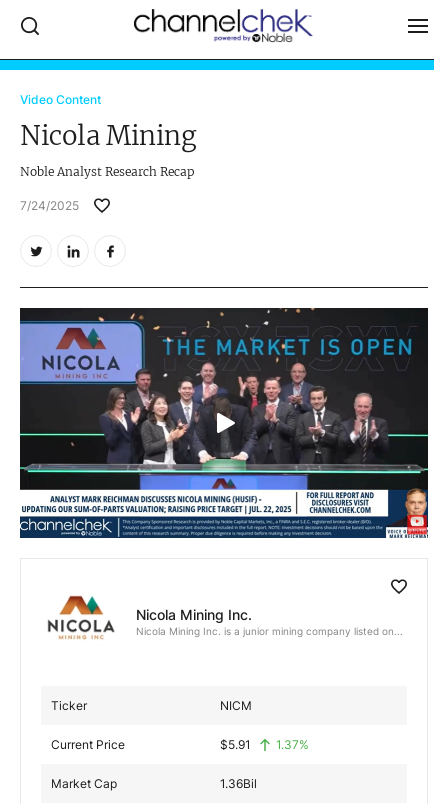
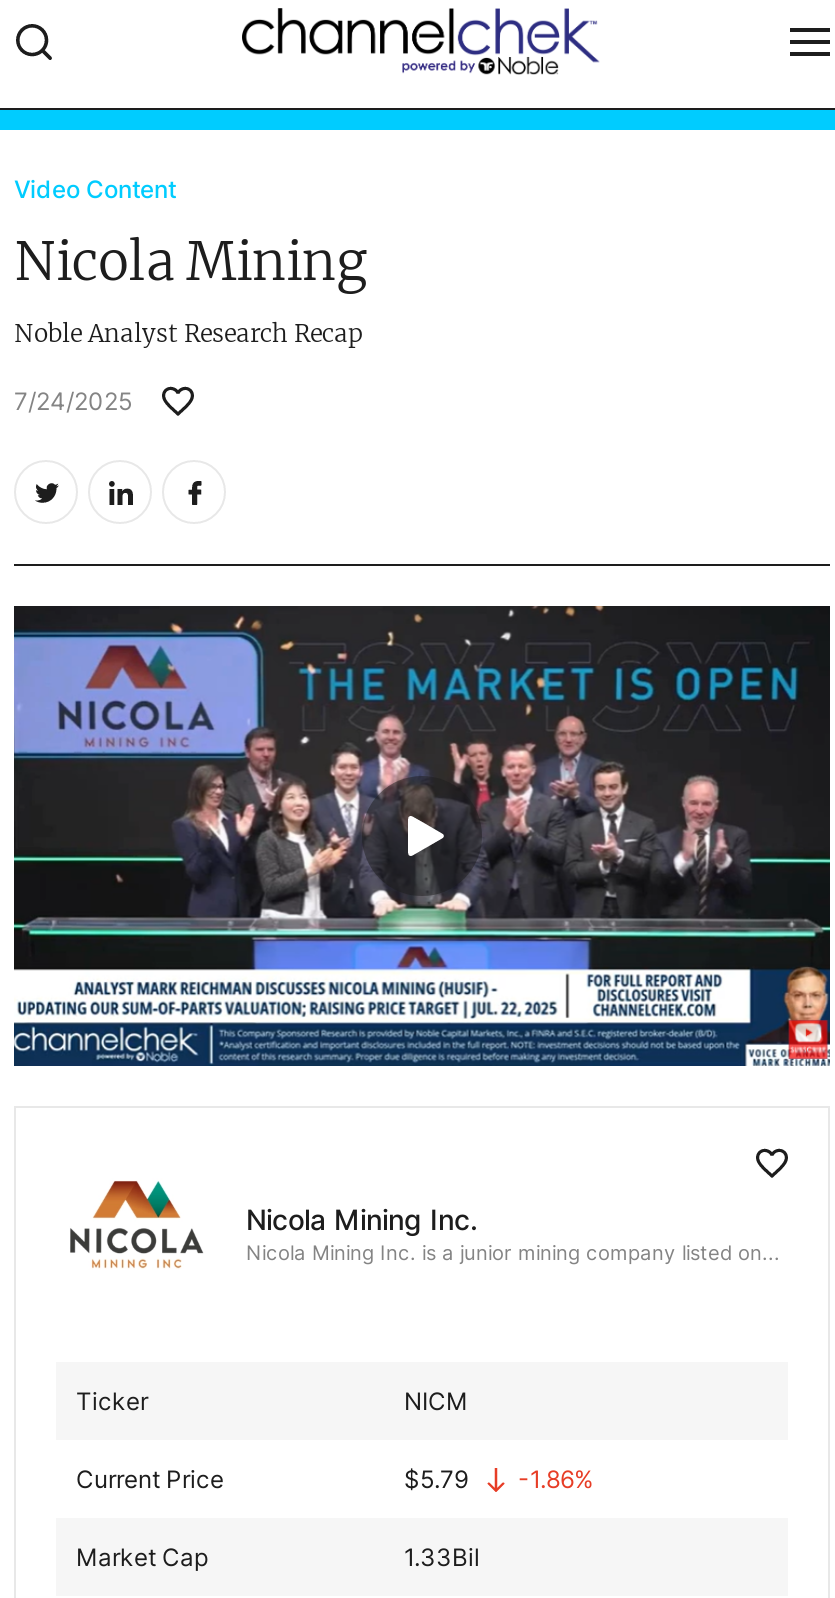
- $5.91
+ $5.79

- 1.37%
+ -1.86%

- 1.36Bil
+ 1.33Bil
